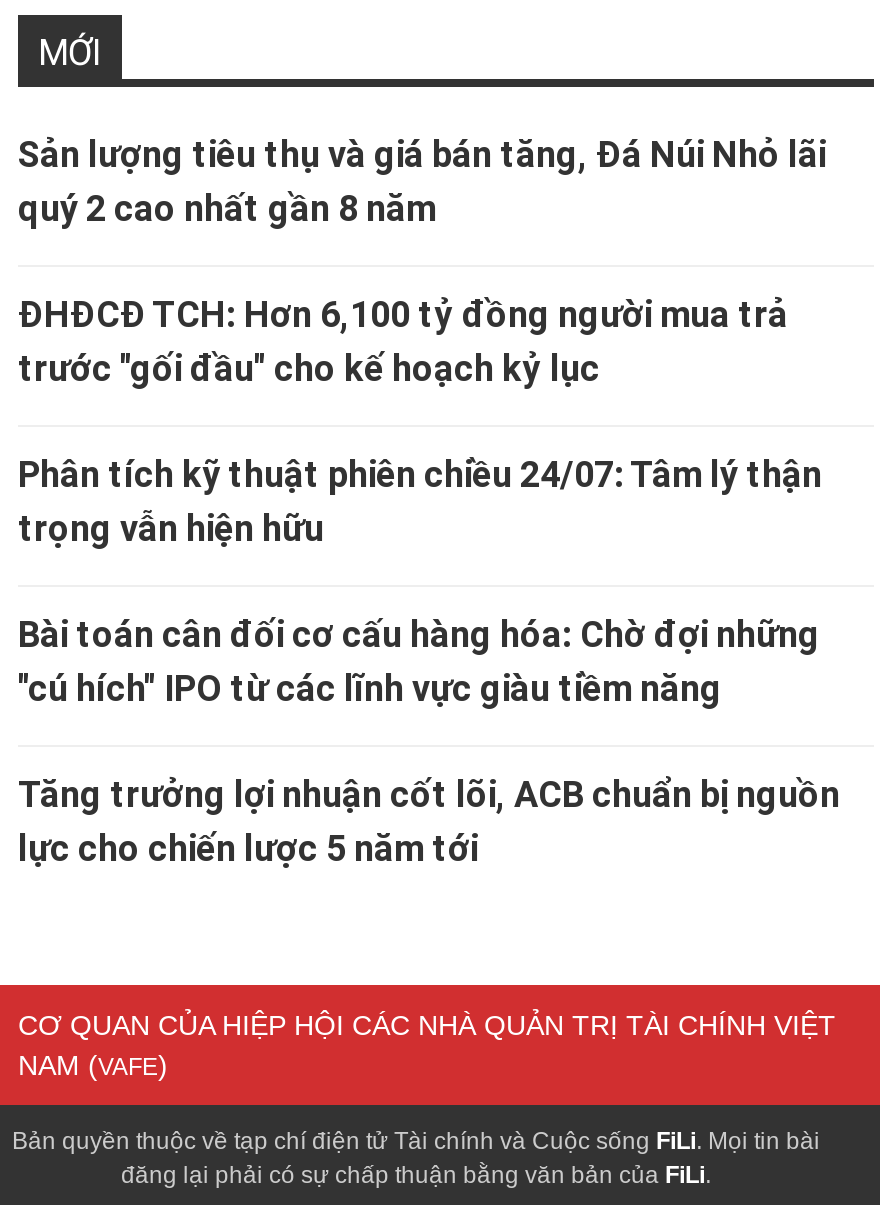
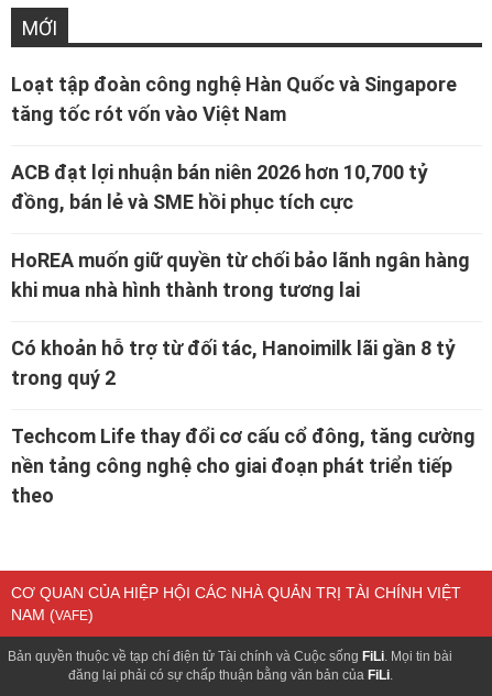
- Sản lượng tiêu thụ và giá bán tăng, Đá Núi Nhỏ lãi
- quý 2 cao nhất gần 8 năm
+ Loạt tập đoàn công nghệ Hàn Quốc và Singapore
+ tăng tốc rót vốn vào Việt Nam

- ĐHĐCĐ TCH: Hơn 6,100 tỷ đồng người mua trả
- trước "gối đầu" cho kế hoạch kỷ lục
+ ACB đạt lợi nhuận bán niên 2026 hơn 10,700 tỷ
+ đồng, bán lẻ và SME hồi phục tích cực

- Phân tích kỹ thuật phiên chiều 24/07: Tâm lý thận
- trọng vẫn hiện hữu
+ HoREA muốn giữ quyền từ chối bảo lãnh ngân hàng
+ khi mua nhà hình thành trong tương lai

- Bài toán cân đối cơ cấu hàng hóa: Chờ đợi những
- "cú hích" IPO từ các lĩnh vực giàu tiềm năng
+ Có khoản hỗ trợ từ đối tác, Hanoimilk lãi gần 8 tỷ
+ trong quý 2

- Tăng trưởng lợi nhuận cốt lõi, ACB chuẩn bị nguồn
- lực cho chiến lược 5 năm tới
+ Techcom Life thay đổi cơ cấu cổ đông, tăng cường
+ nền tảng công nghệ cho giai đoạn phát triển tiếp
+ theo
